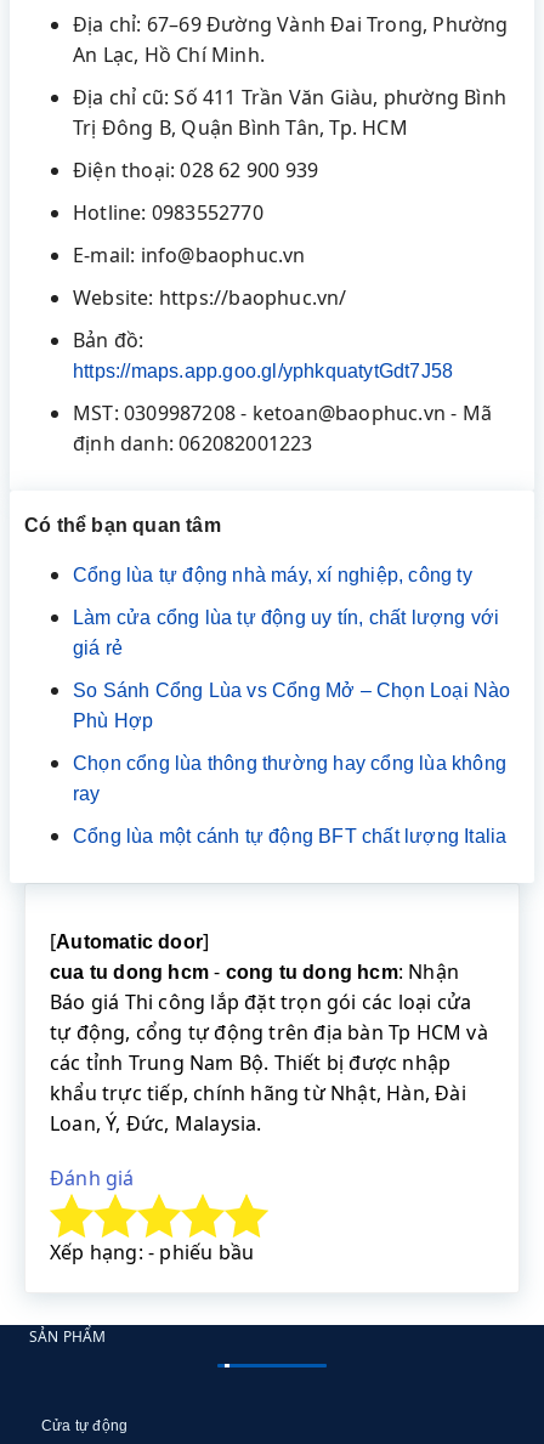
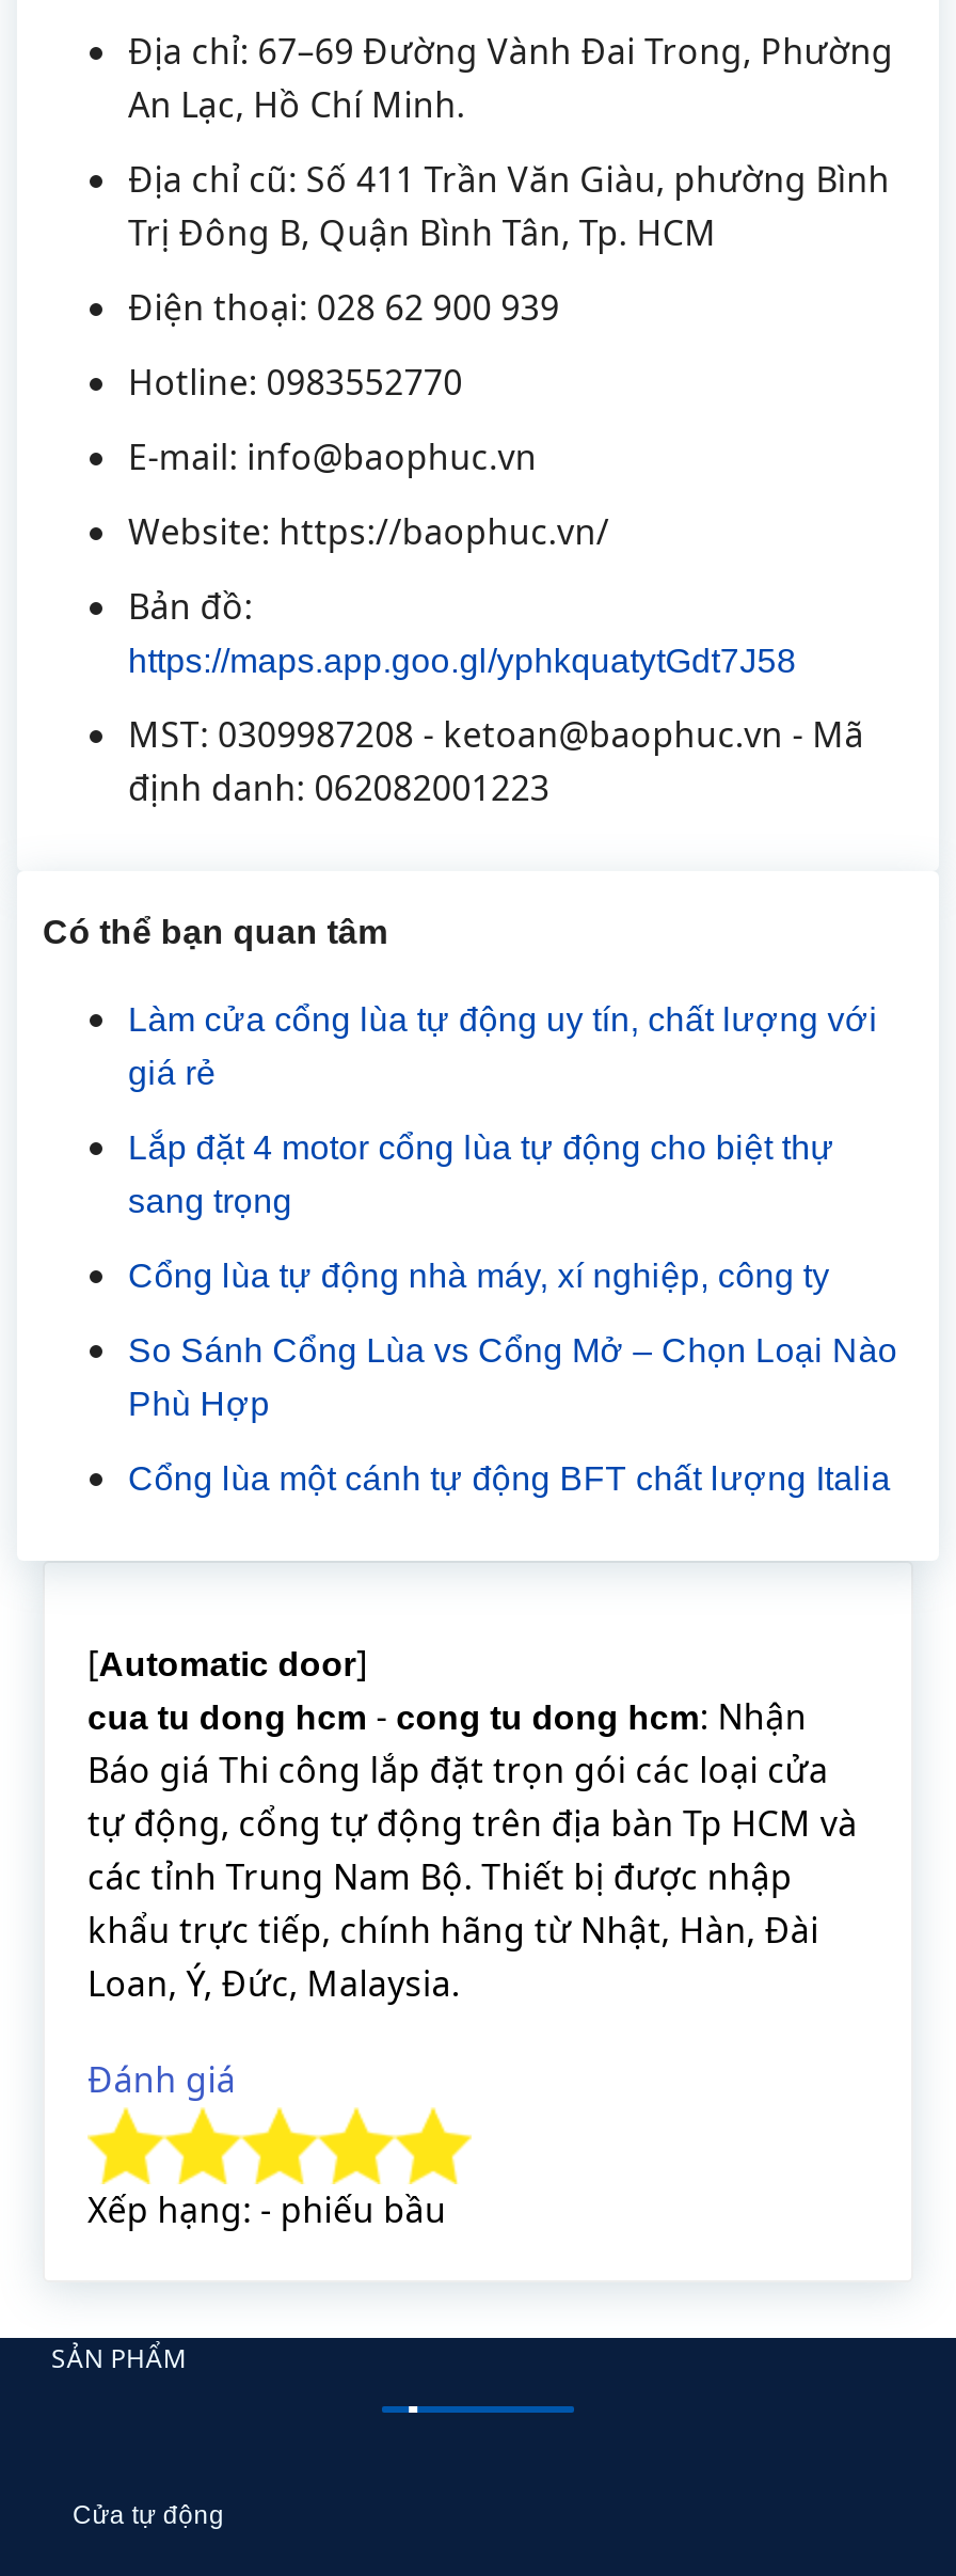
moved down: Cổng lùa tự động nhà máy, xí nghiệp, công ty

moved up: Làm cửa cổng lùa tự động uy tín, chất lượng với | giá rẻ

+ Lắp đặt 4 motor cổng lùa tự động cho biệt thự
+ sang trọng

moved down: So Sánh Cổng Lùa vs Cổng Mở – Chọn Loại Nào | Phù Hợp

- Chọn cổng lùa thông thường hay cổng lùa không
- ray
